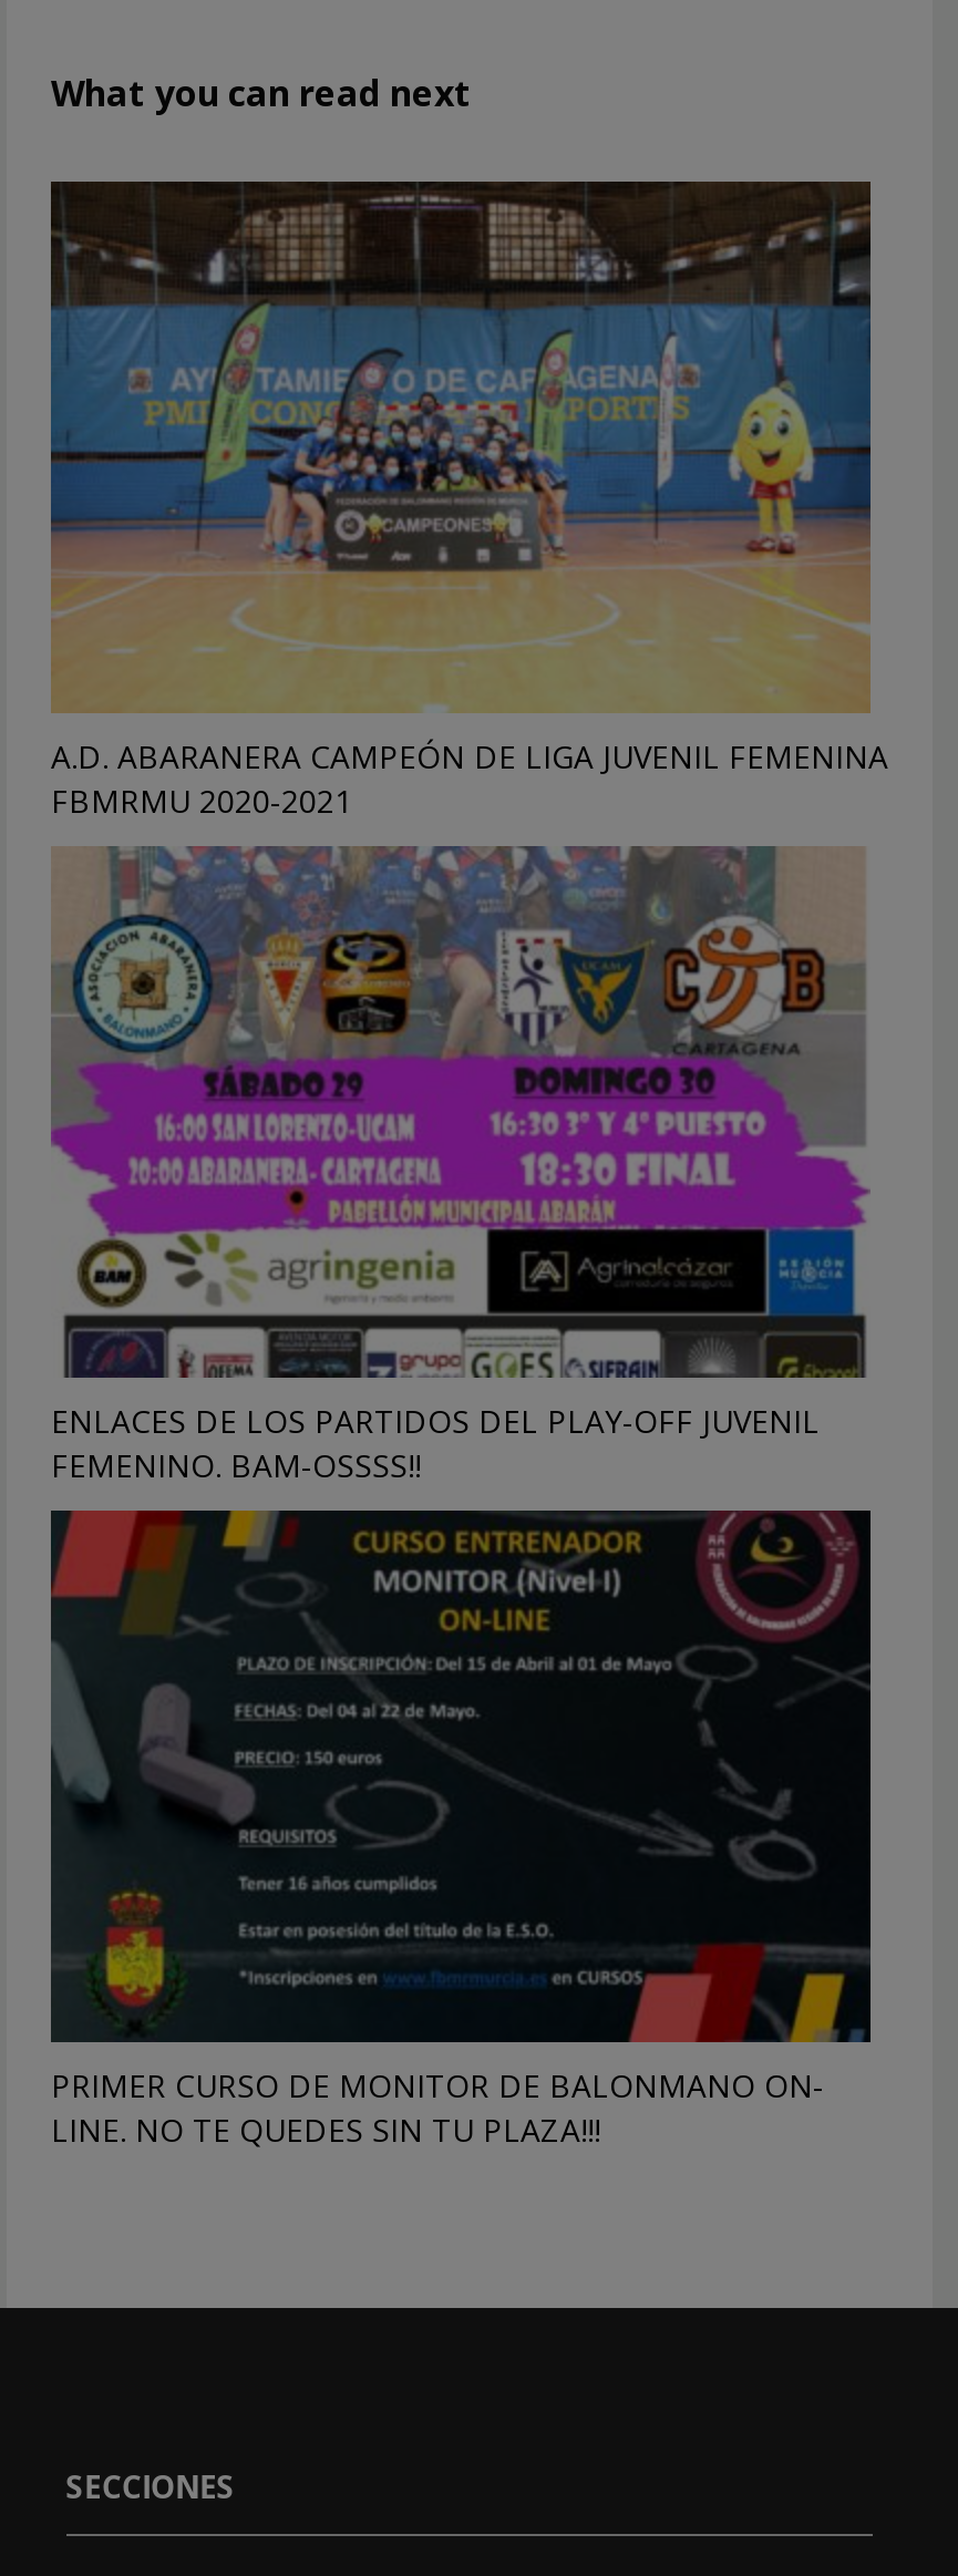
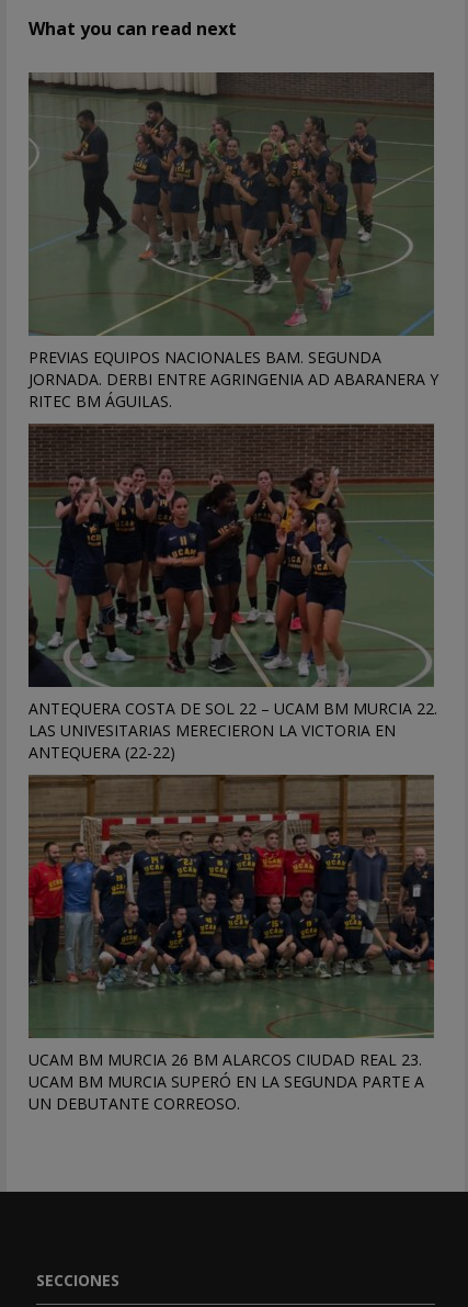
- [image]
+ [image]

- A.D. ABARANERA CAMPEÓN DE LIGA JUVENIL FEMENINA
- FBMRMU 2020-2021
+ PREVIAS EQUIPOS NACIONALES BAM. SEGUNDA
+ JORNADA. DERBI ENTRE AGRINGENIA AD ABARANERA Y
+ RITEC BM ÁGUILAS.

- [image]
+ [image]

- ENLACES DE LOS PARTIDOS DEL PLAY-OFF JUVENIL
- FEMENINO. BAM-OSSSS!!
+ ANTEQUERA COSTA DE SOL 22 – UCAM BM MURCIA 22.
+ LAS UNIVESITARIAS MERECIERON LA VICTORIA EN
+ ANTEQUERA (22-22)

- [image]
- PRIMER CURSO DE MONITOR DE BALONMANO ON-
- LINE. NO TE QUEDES SIN TU PLAZA!!!
+ [image]
+ UCAM BM MURCIA 26 BM ALARCOS CIUDAD REAL 23.
+ UCAM BM MURCIA SUPERÓ EN LA SEGUNDA PARTE A
+ UN DEBUTANTE CORREOSO.
